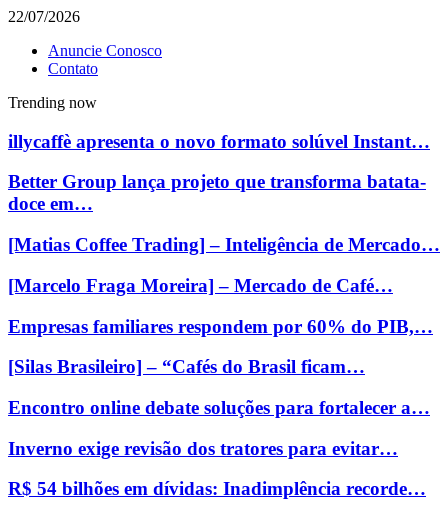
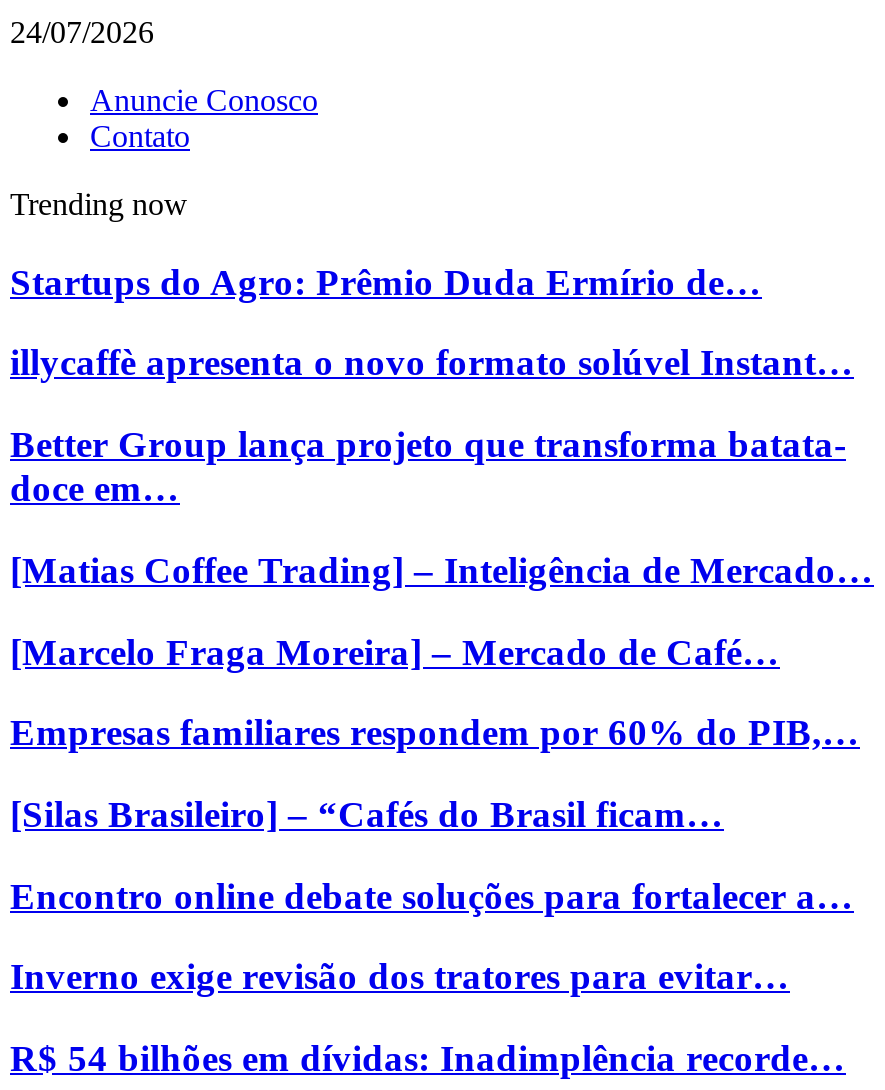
- 22/07/2026
+ 24/07/2026

+ Startups do Agro: Prêmio Duda Ermírio de…
